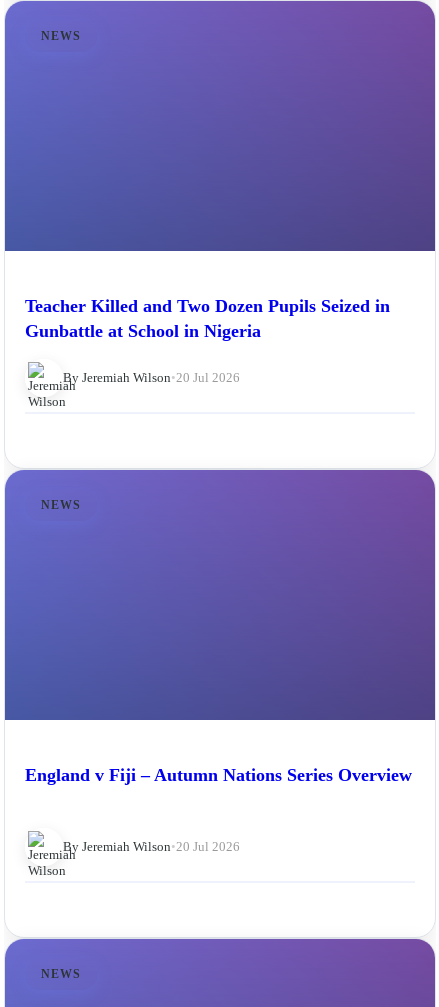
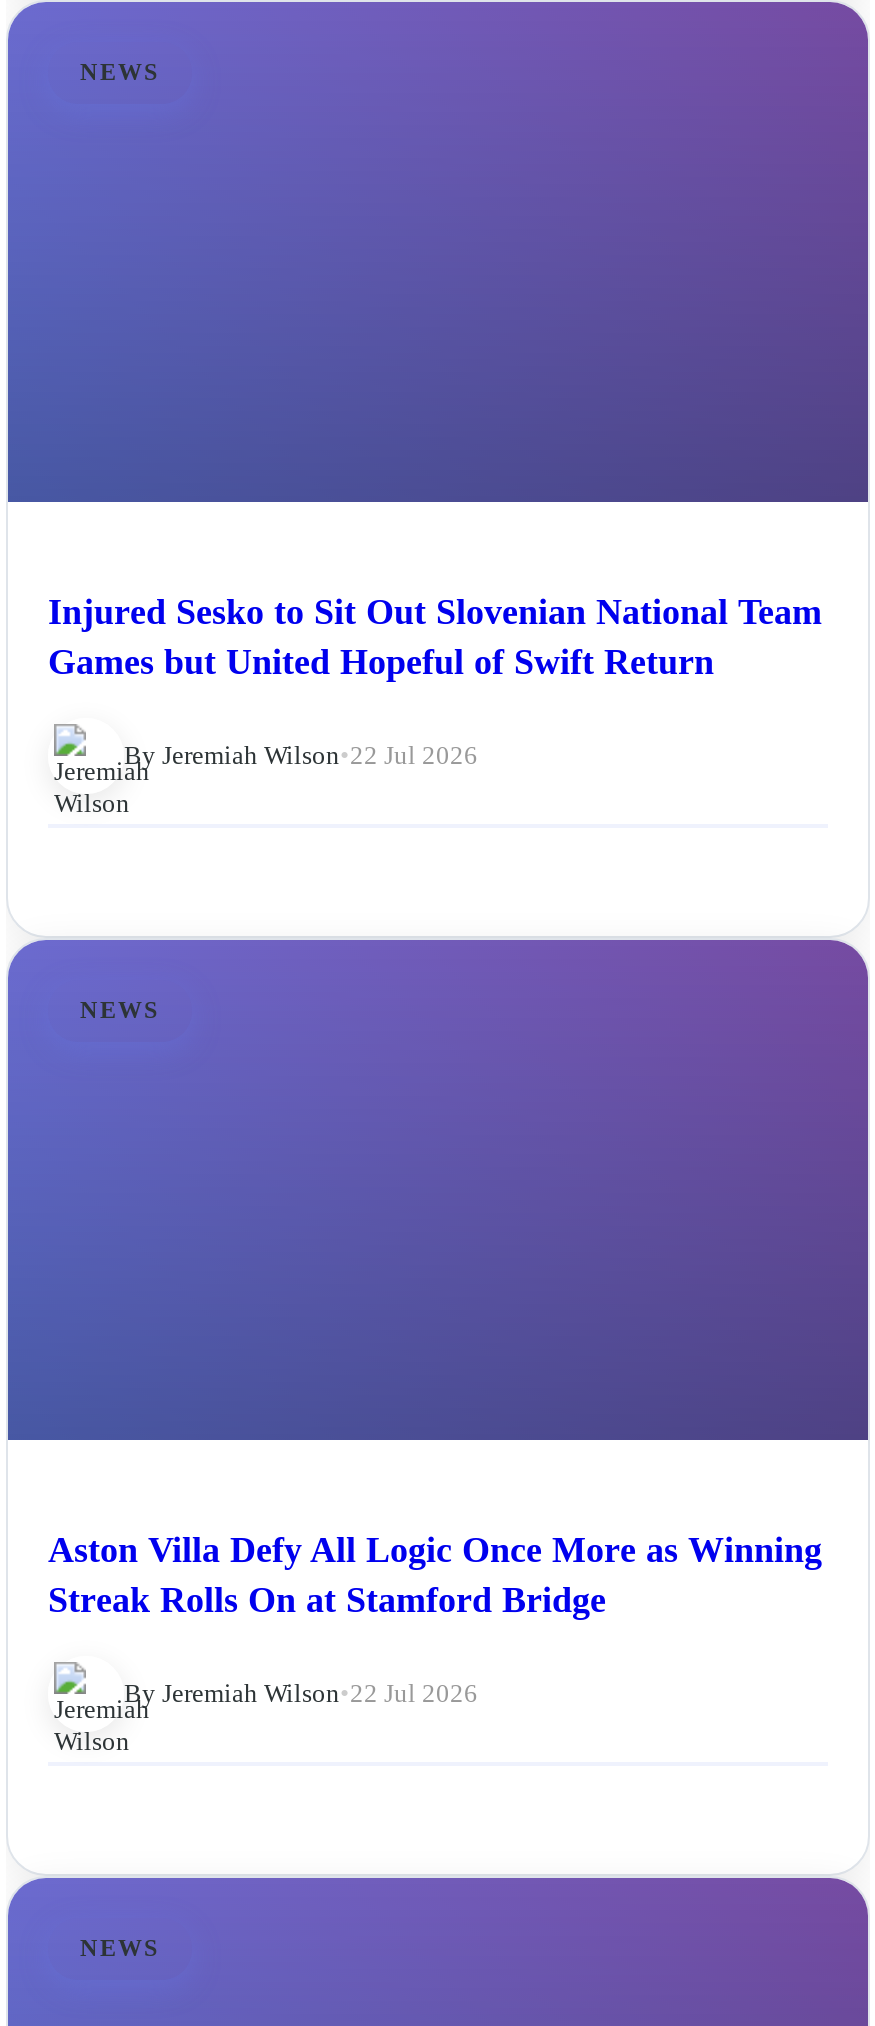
- Teacher Killed and Two Dozen Pupils Seized in
- Gunbattle at School in Nigeria
+ Injured Sesko to Sit Out Slovenian National Team
+ Games but United Hopeful of Swift Return

- By Jeremiah Wilson • 20 Jul 2026
+ By Jeremiah Wilson • 22 Jul 2026

- England v Fiji – Autumn Nations Series Overview
+ Aston Villa Defy All Logic Once More as Winning
+ Streak Rolls On at Stamford Bridge

- By Jeremiah Wilson • 20 Jul 2026
+ By Jeremiah Wilson • 22 Jul 2026
